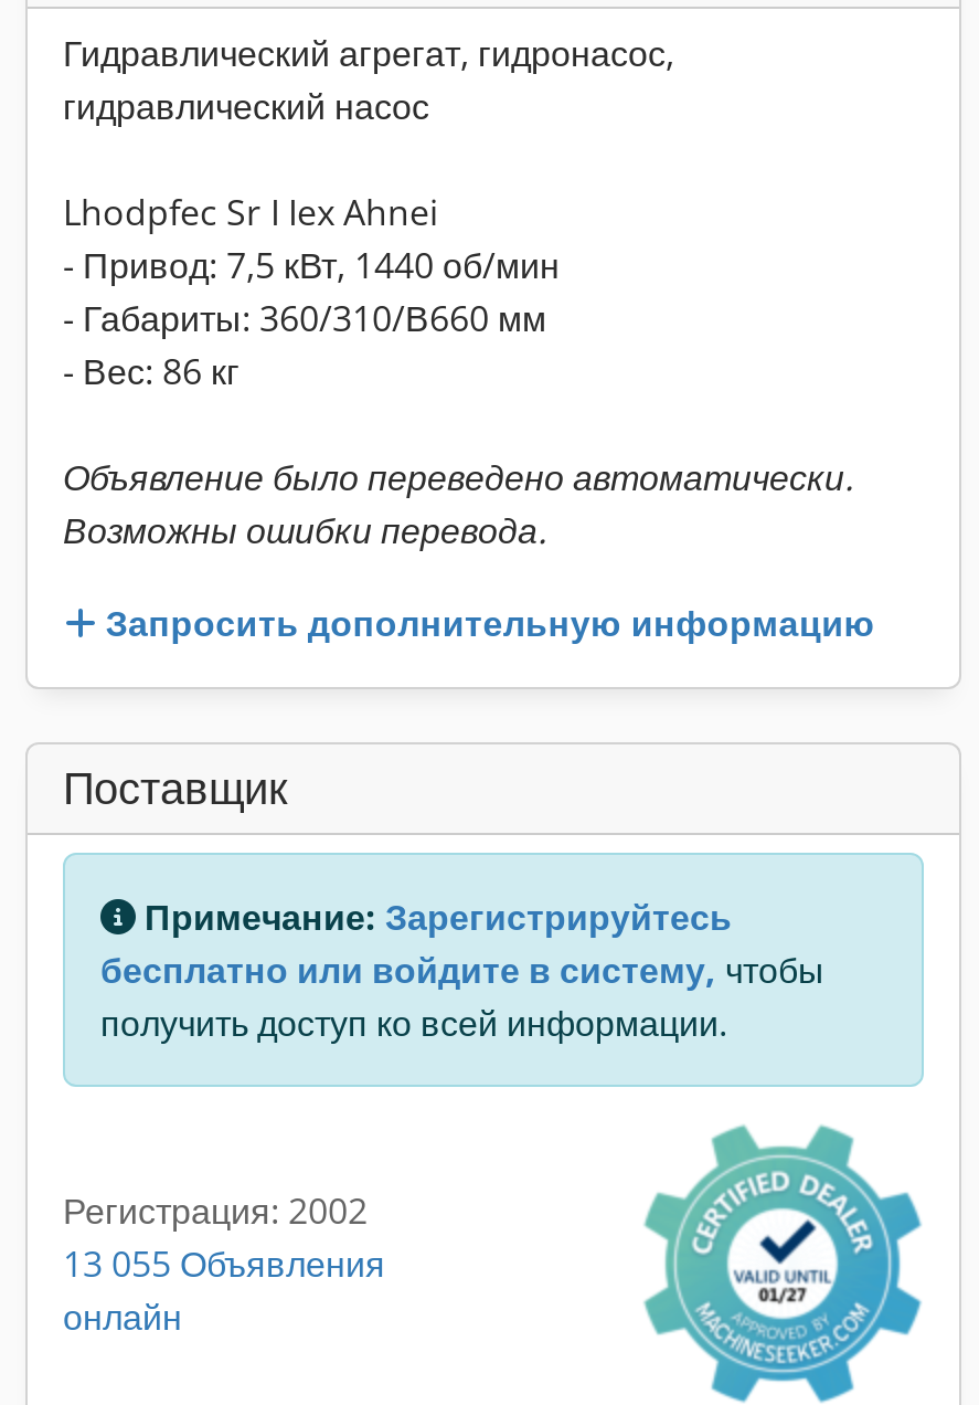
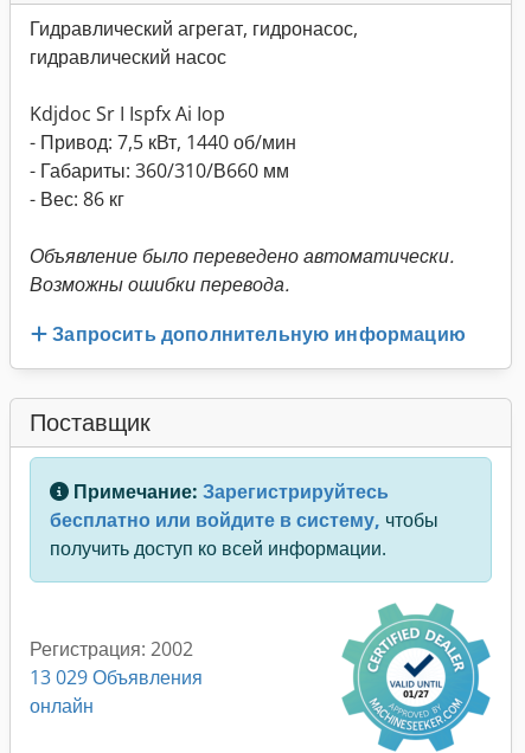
- Lhodpfec Sr I Iex Ahnei
+ Kdjdoc Sr I Ispfx Ai Iop

- 13 055 Объявления
+ 13 029 Объявления
